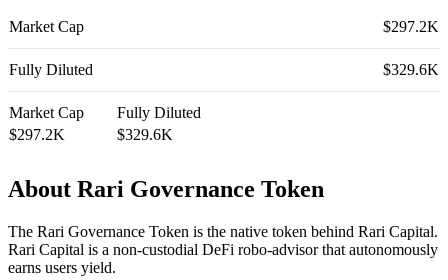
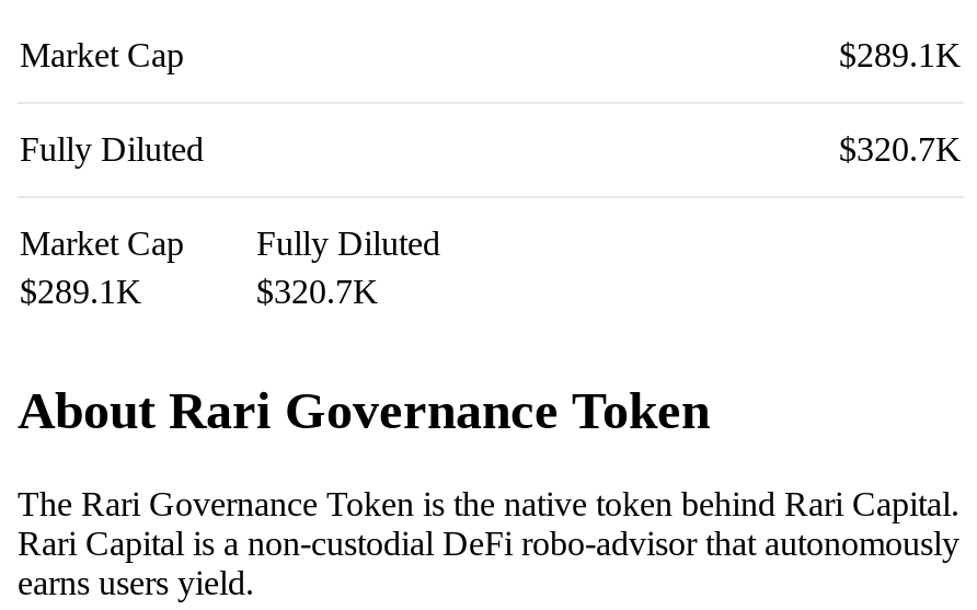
- $297.2K
+ $289.1K

- $329.6K
+ $320.7K

- $297.2K
- $329.6K
+ $289.1K
+ $320.7K
